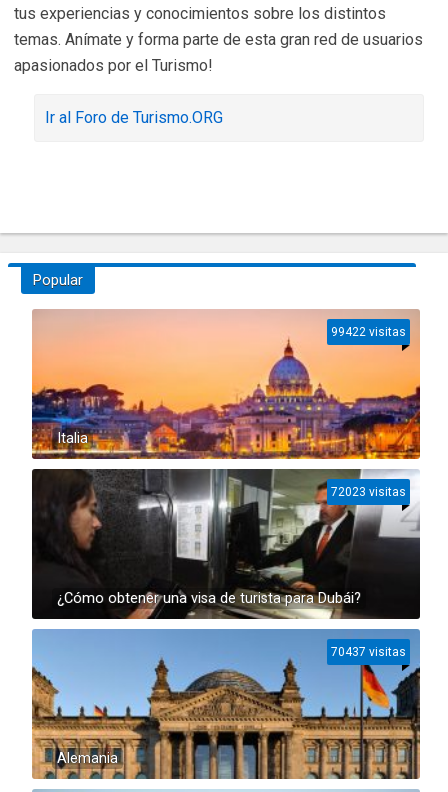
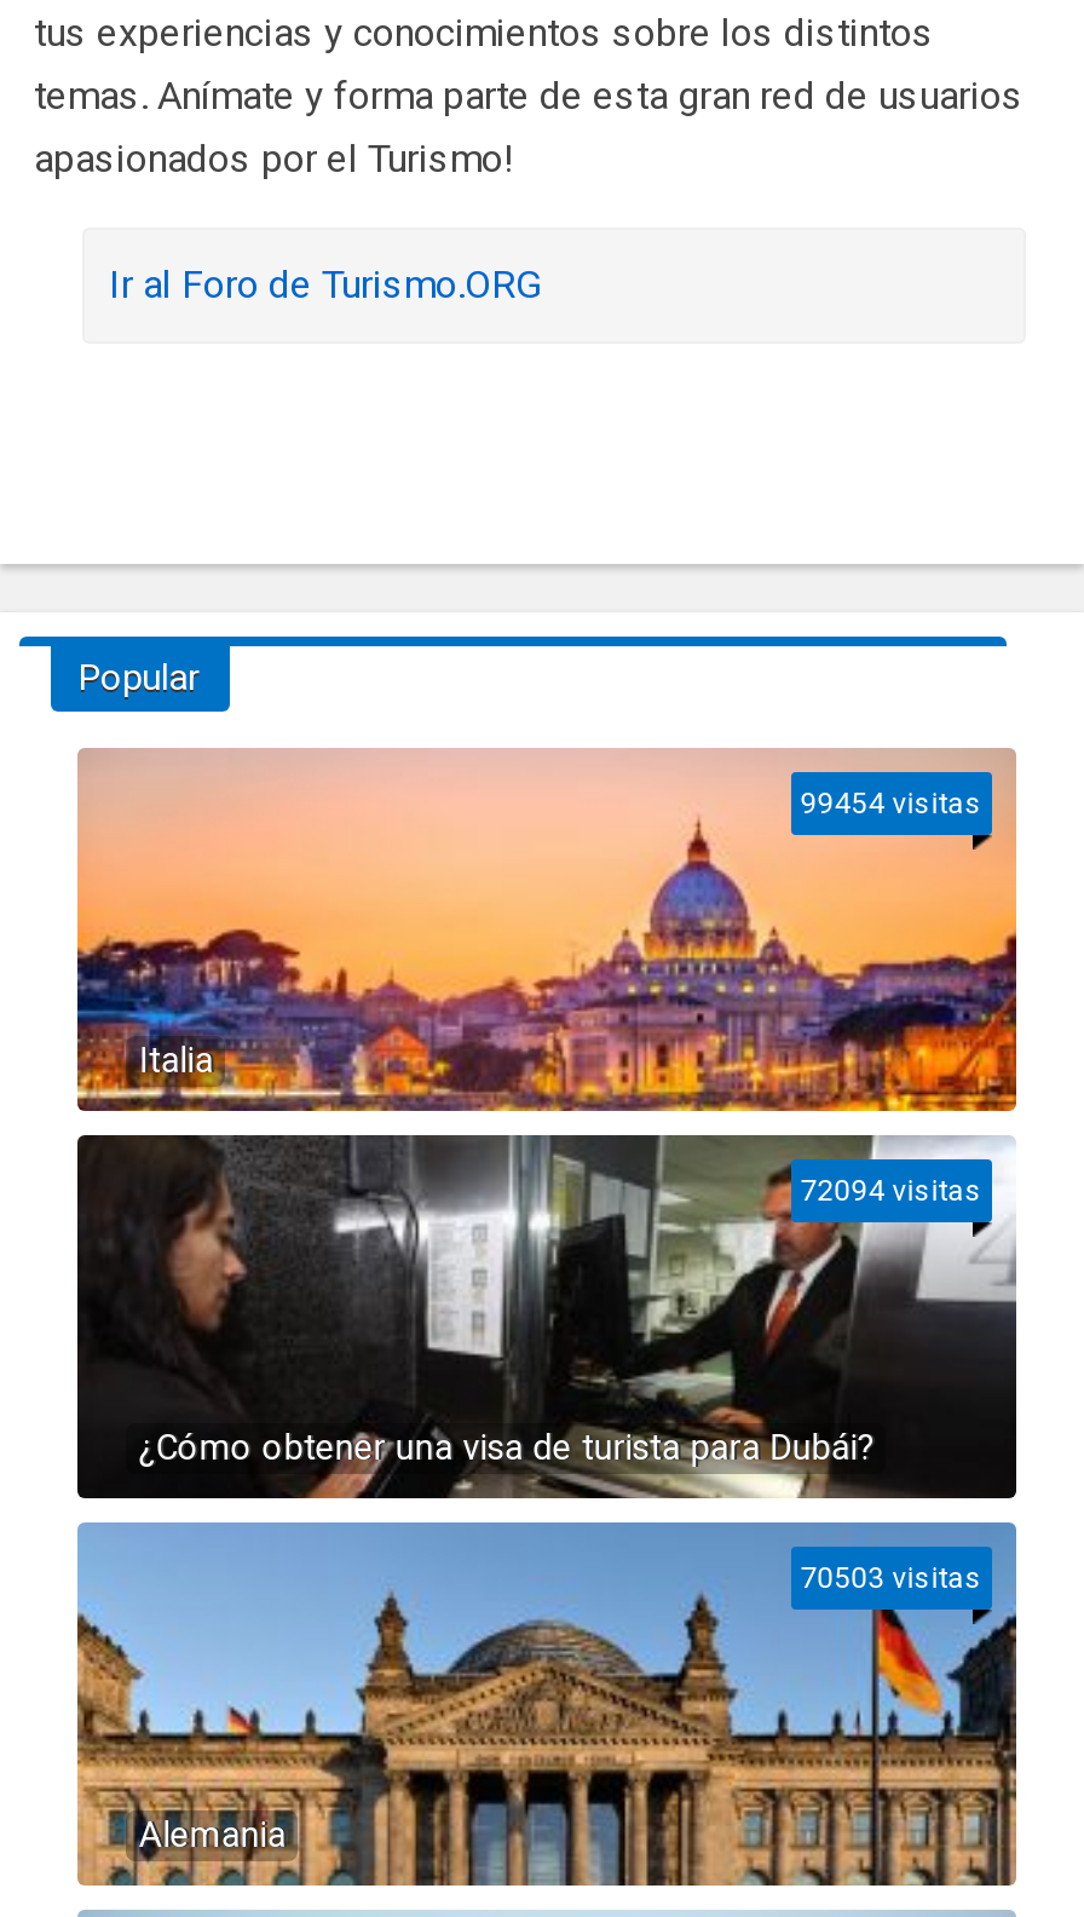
- 99422 visitas
+ 99454 visitas

- 72023 visitas
+ 72094 visitas

- 70437 visitas
+ 70503 visitas
